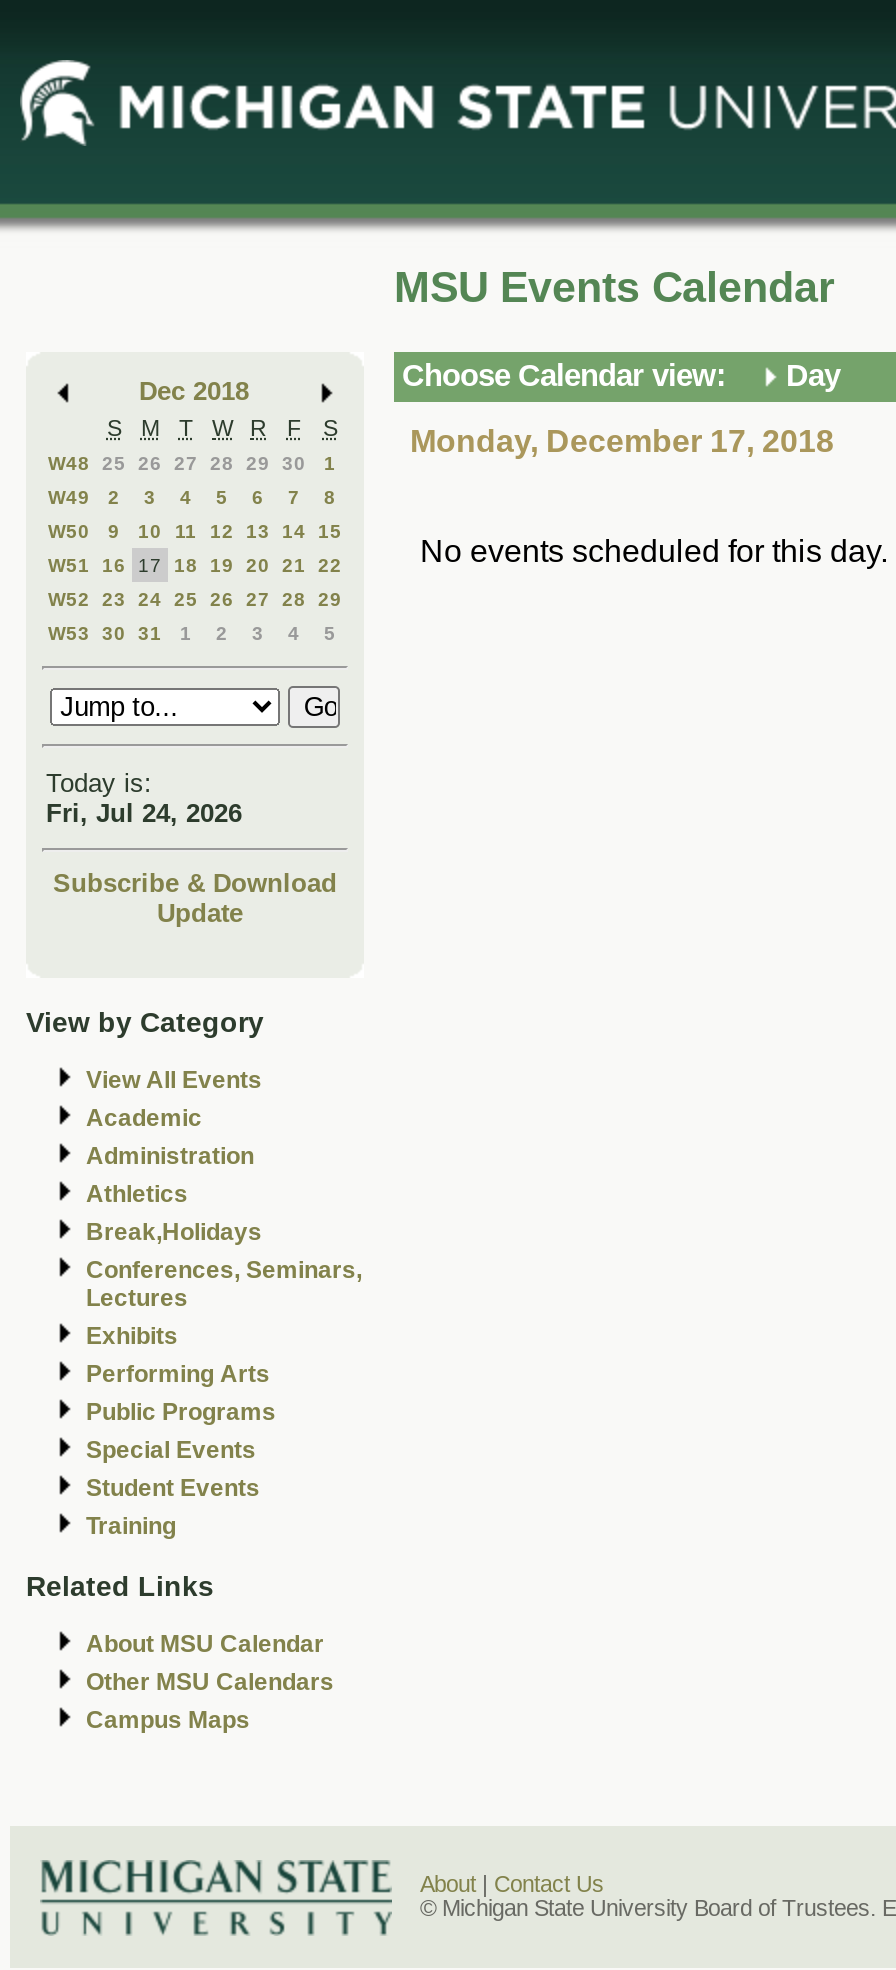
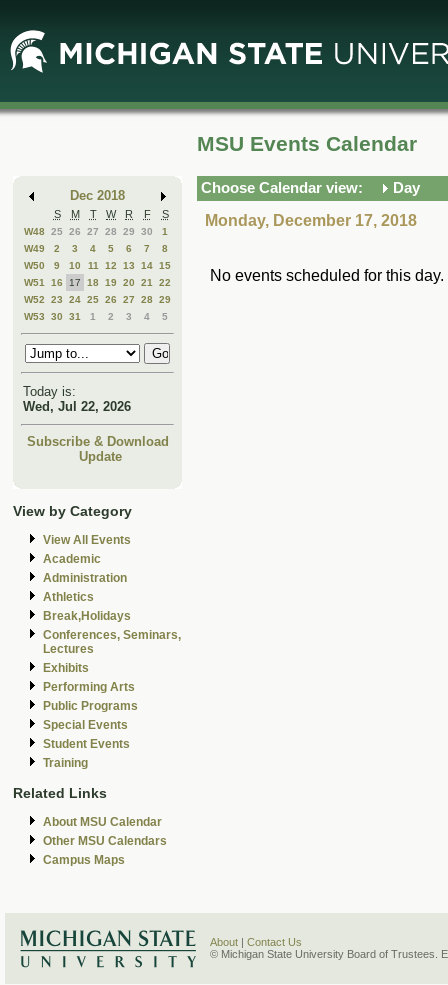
- Fri, Jul 24, 2026
+ Wed, Jul 22, 2026
